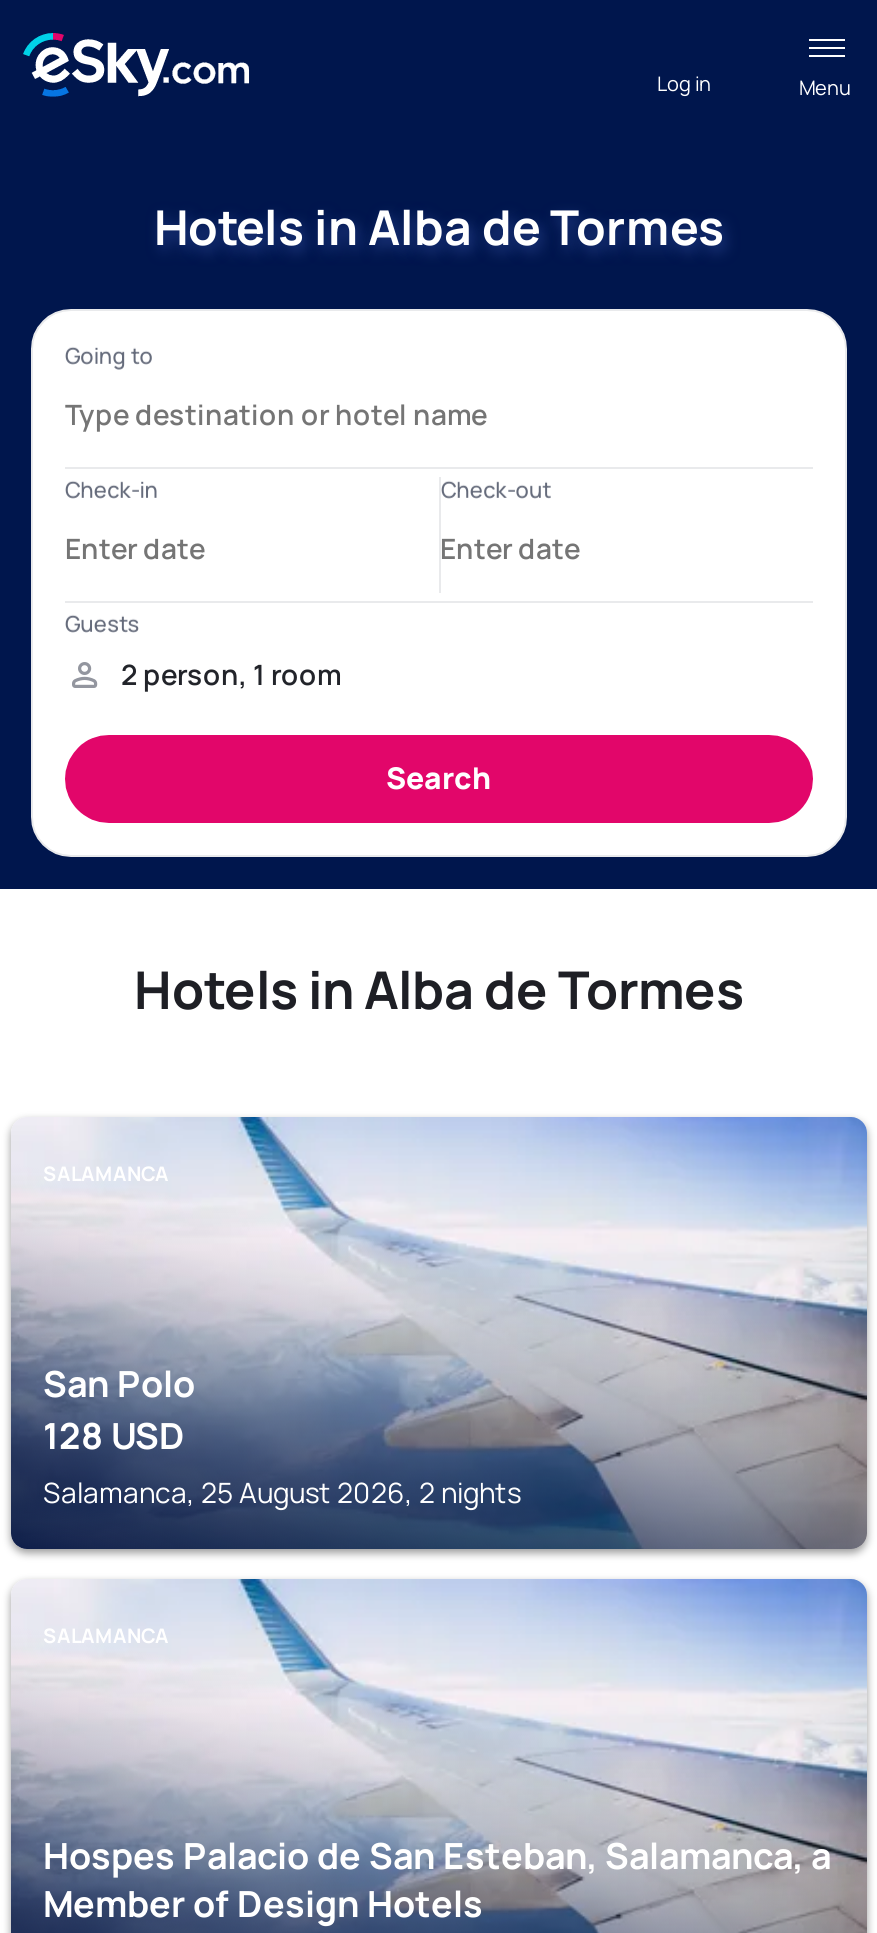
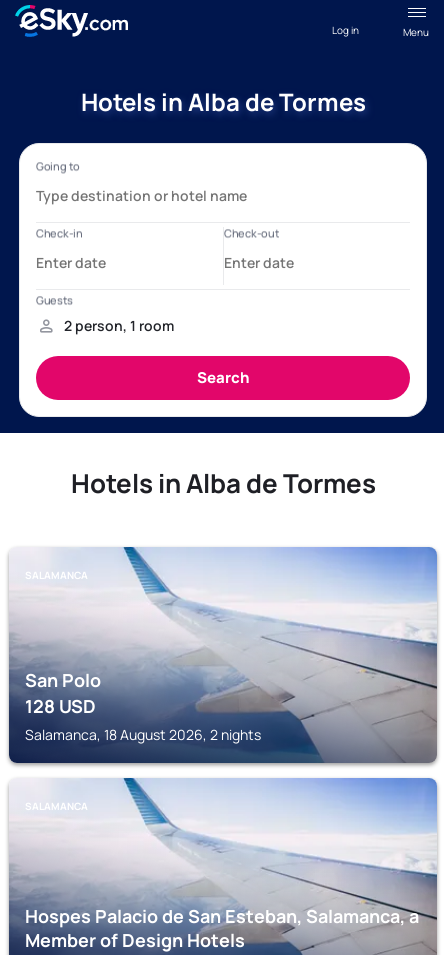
- Salamanca, 25 August 2026, 2 nights
+ Salamanca, 18 August 2026, 2 nights
